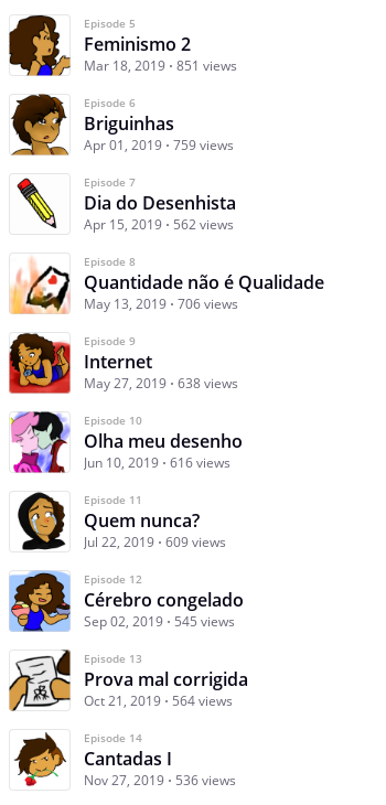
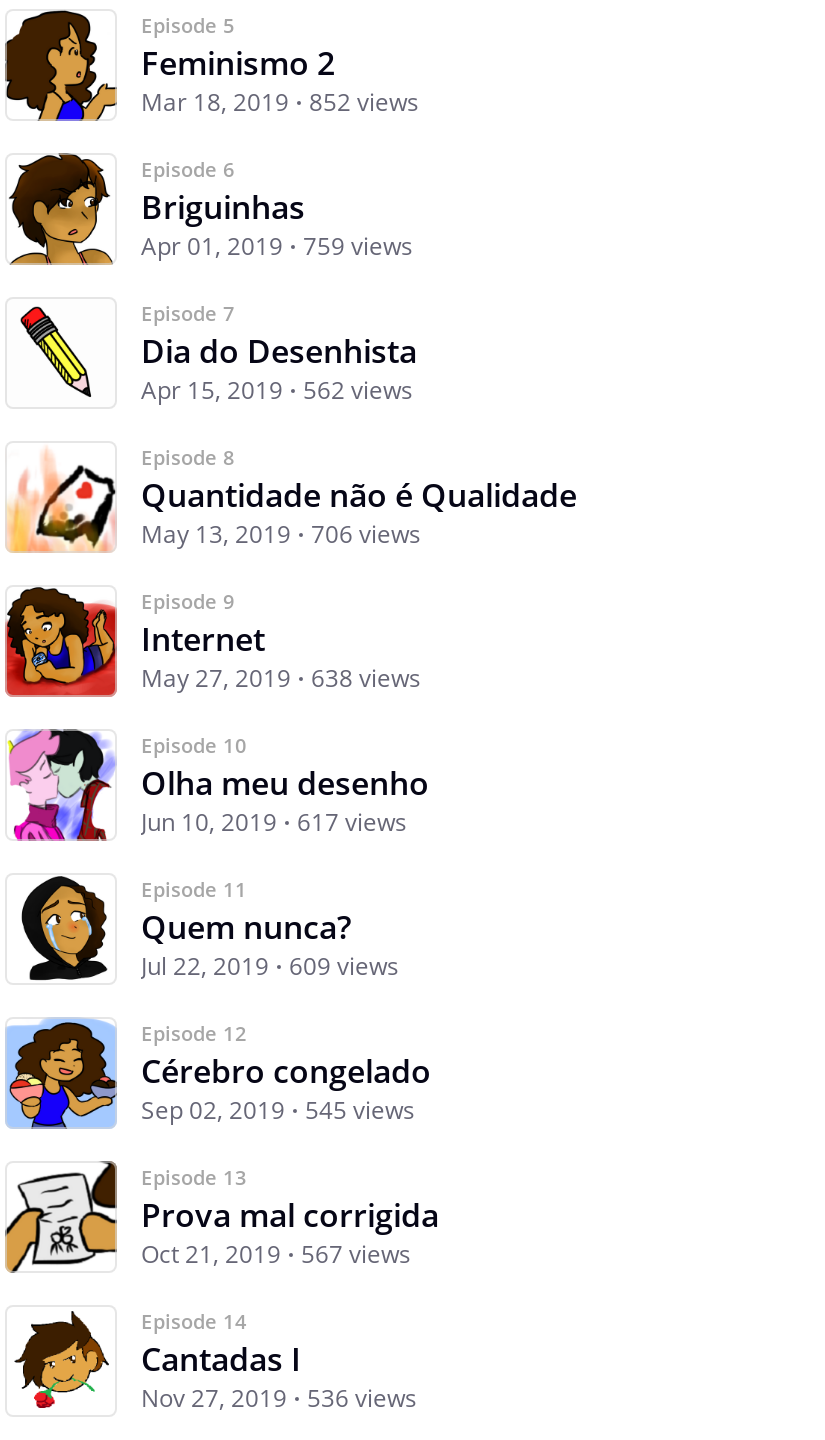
- Mar 18, 2019 851 views
+ Mar 18, 2019 852 views

- Jun 10, 2019 616 views
+ Jun 10, 2019 617 views

- Oct 21, 2019 564 views
+ Oct 21, 2019 567 views
